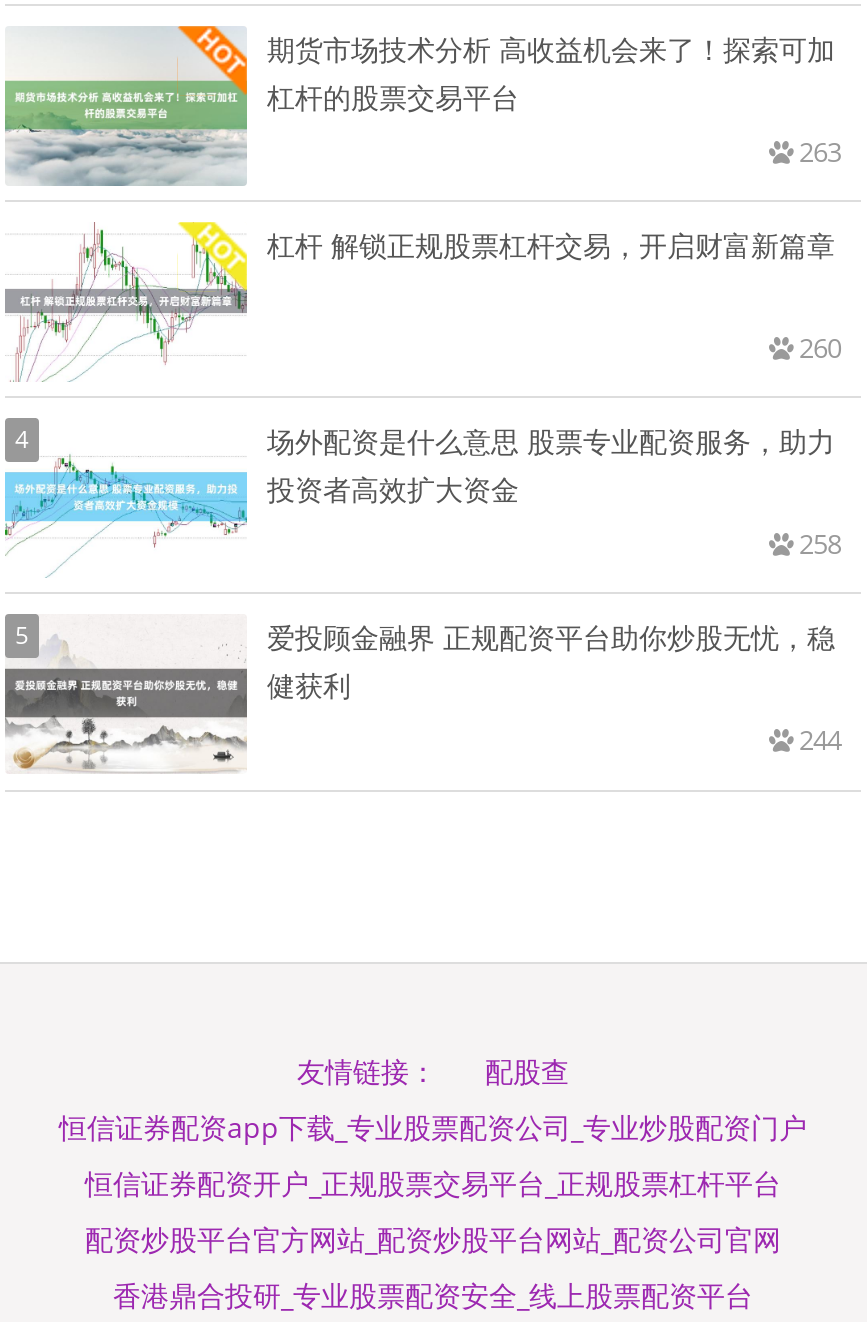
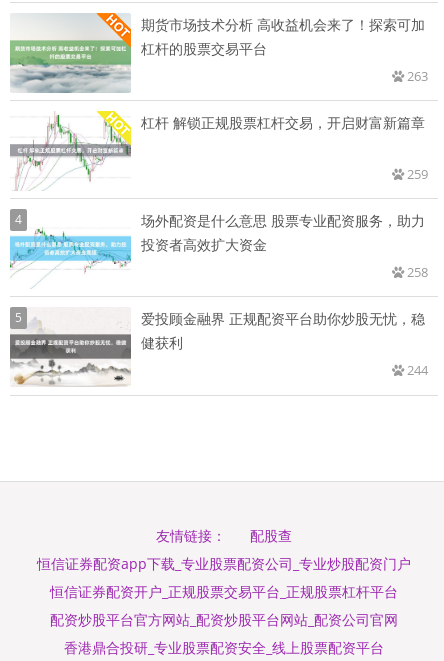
- 260
+ 259
